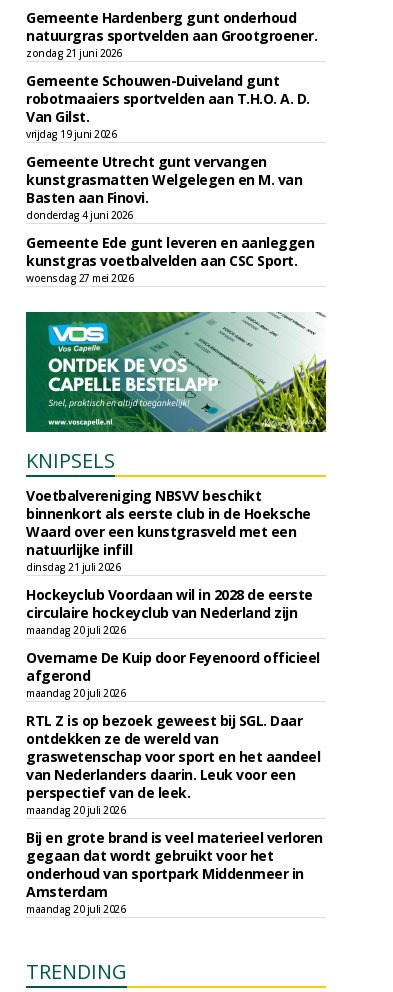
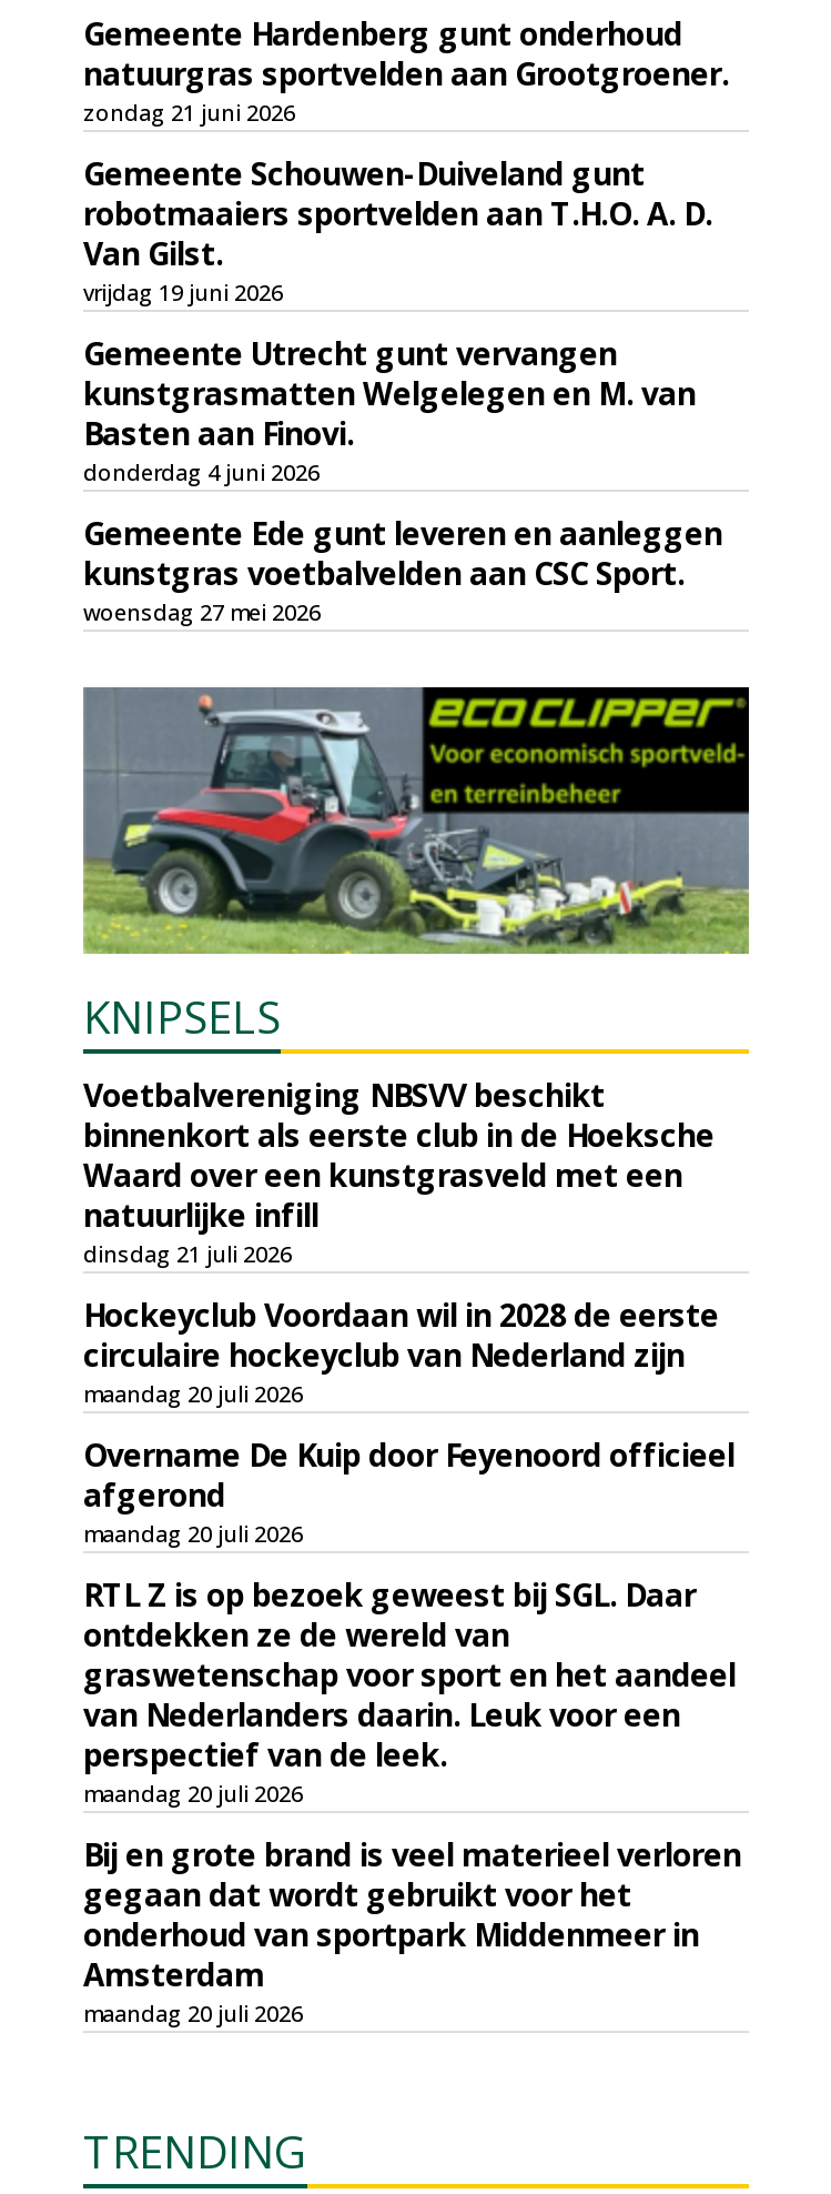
- [image]
+ [image]
